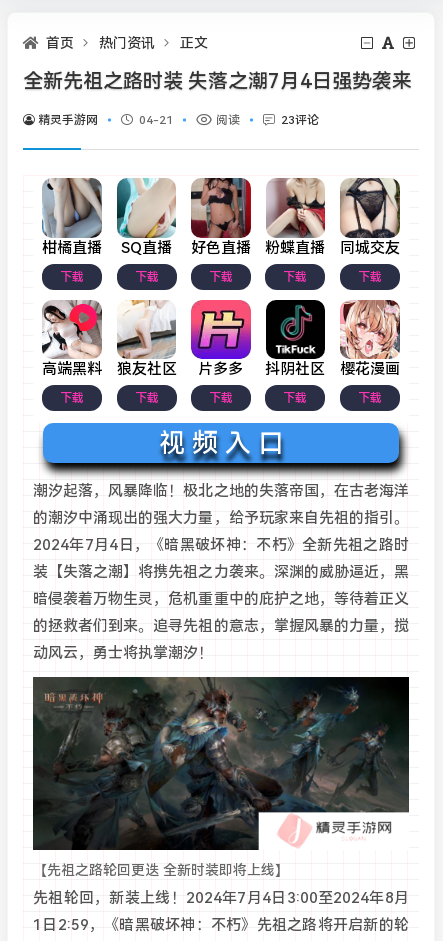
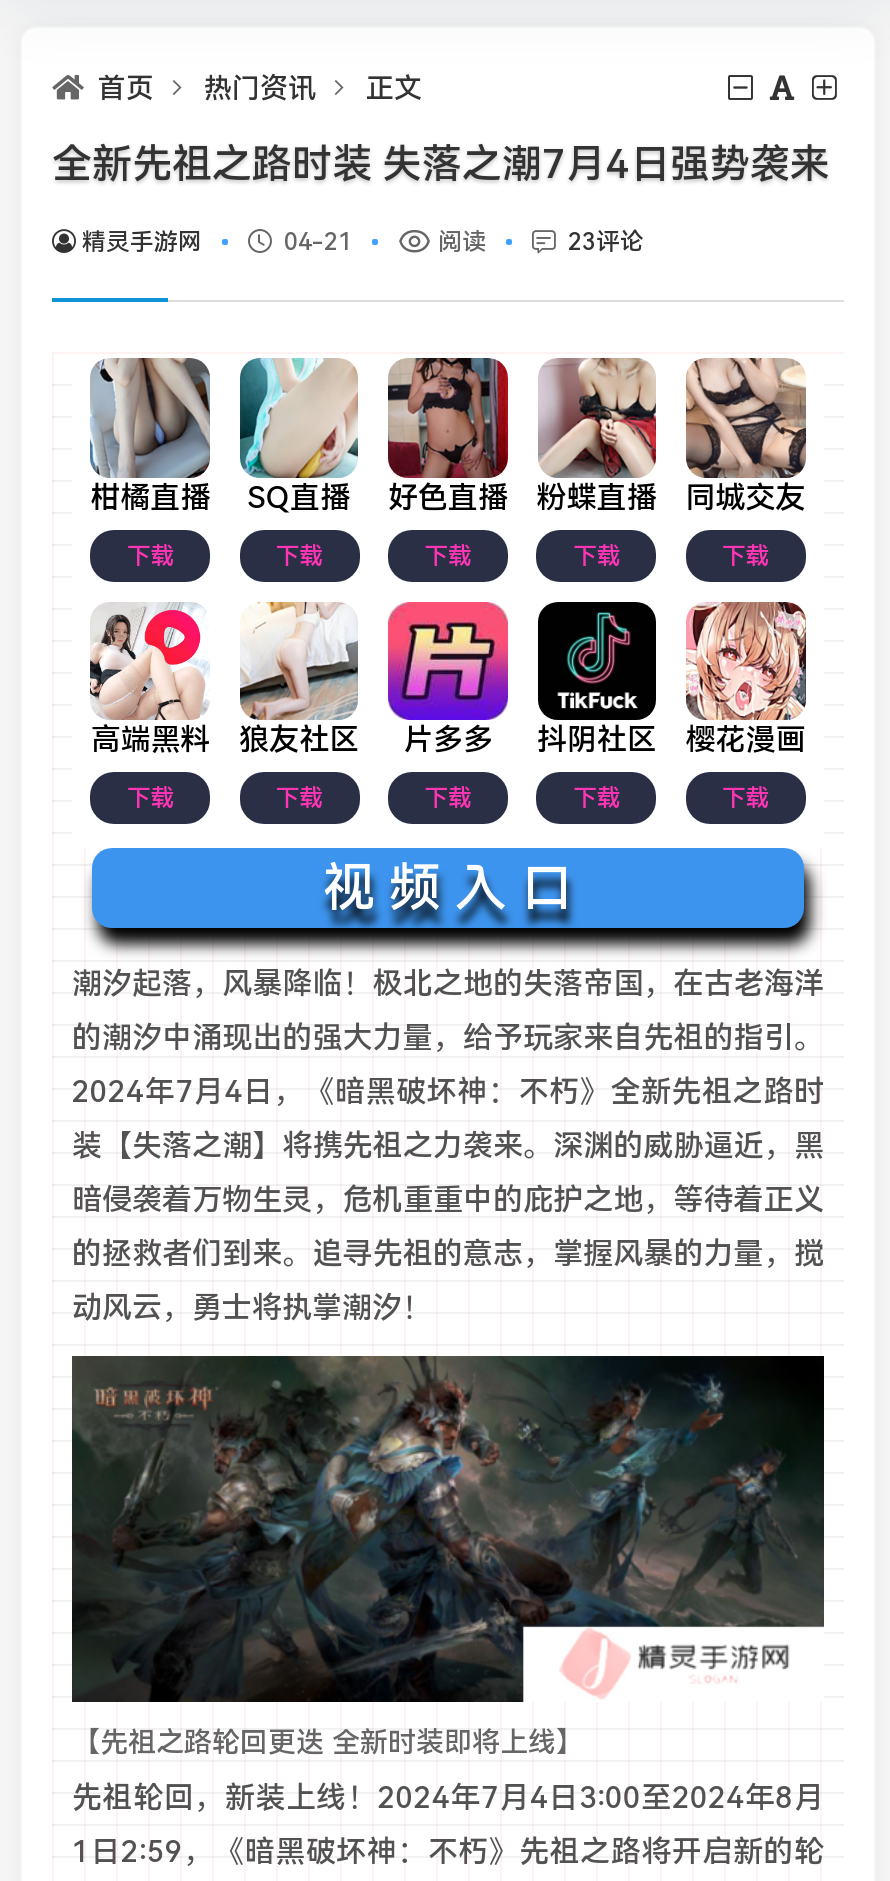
- [image]
+ [image]

- [image]
+ [image]
